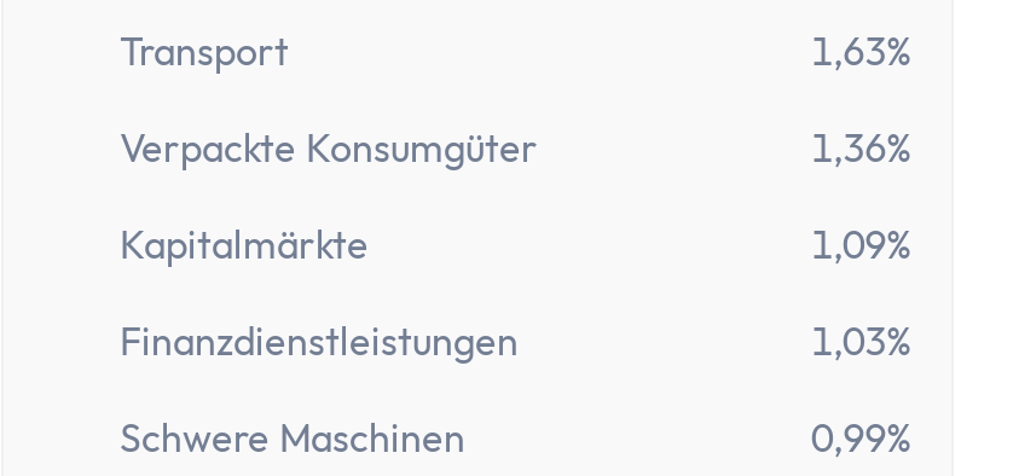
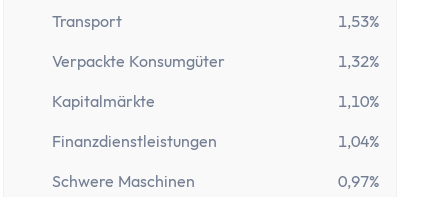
- 1,63%
+ 1,53%

- 1,36%
+ 1,32%

- 1,09%
+ 1,10%

- 1,03%
+ 1,04%

- 0,99%
+ 0,97%
